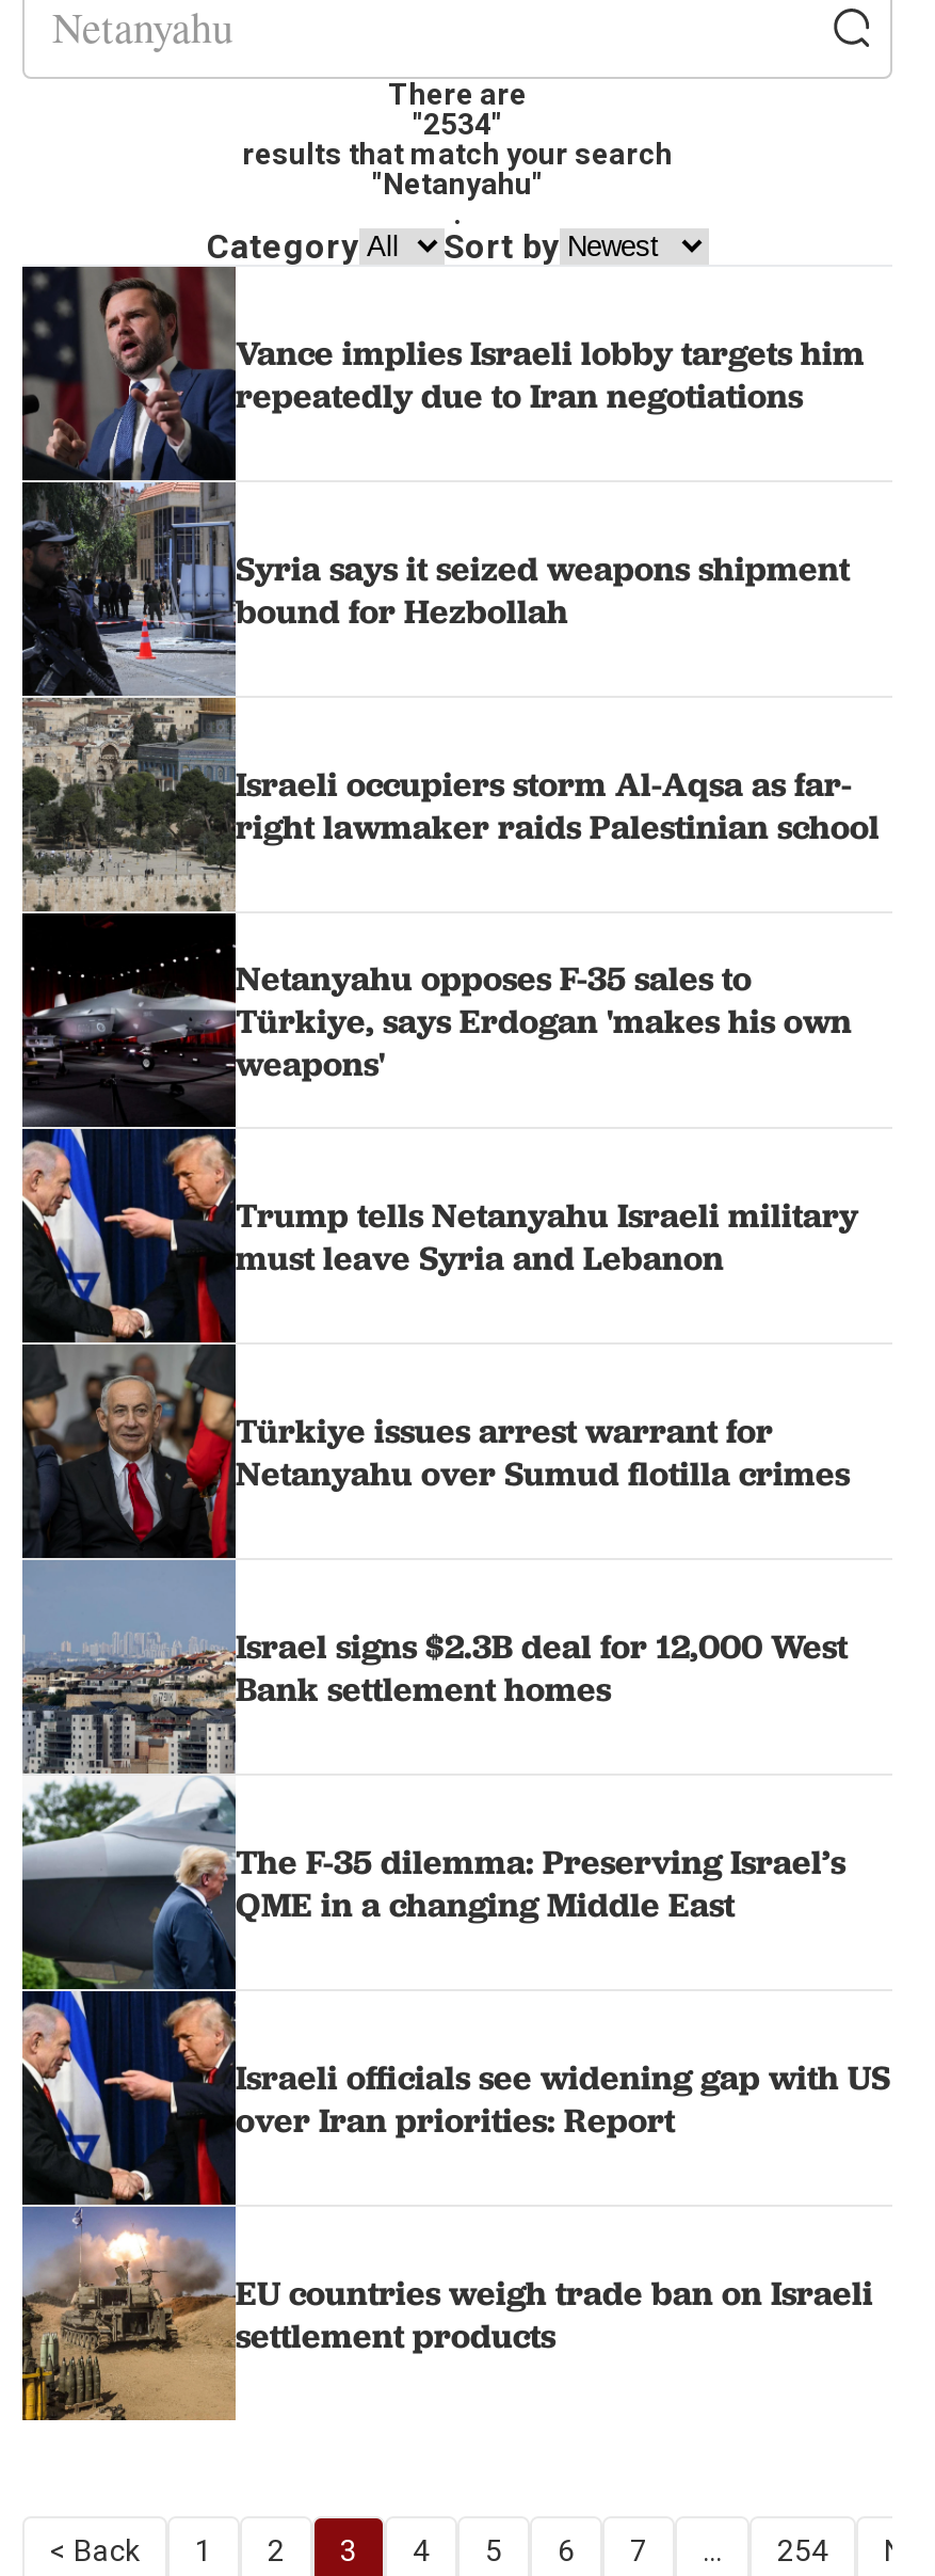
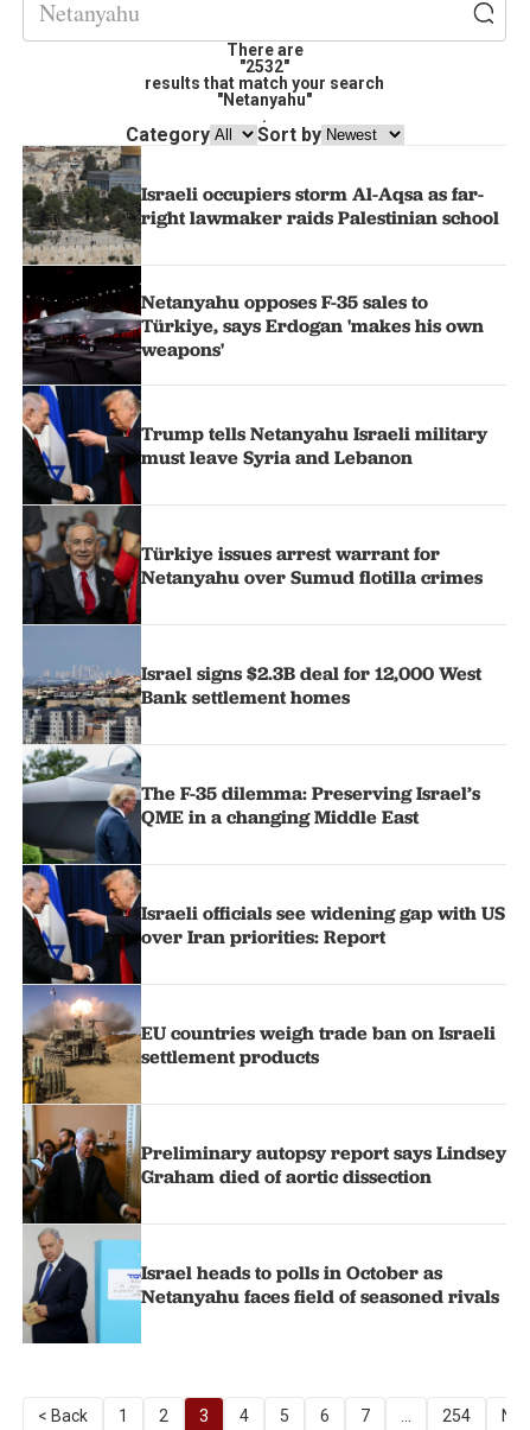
- "2534"
+ "2532"

- [image]
- Vance implies Israeli lobby targets him
- repeatedly due to Iran negotiations

- Syria says it seized weapons shipment
- bound for Hezbollah

moved up: [image] | Israeli occupiers storm Al-Aqsa as far- | right lawmaker raids Palestinian school | ... | EU countries weigh trade ban on Israeli | settlement products

+ [image]
+ Preliminary autopsy report says Lindsey
+ Graham died of aortic dissection

+ Israel heads to polls in October as
+ Netanyahu faces field of seasoned rivals
